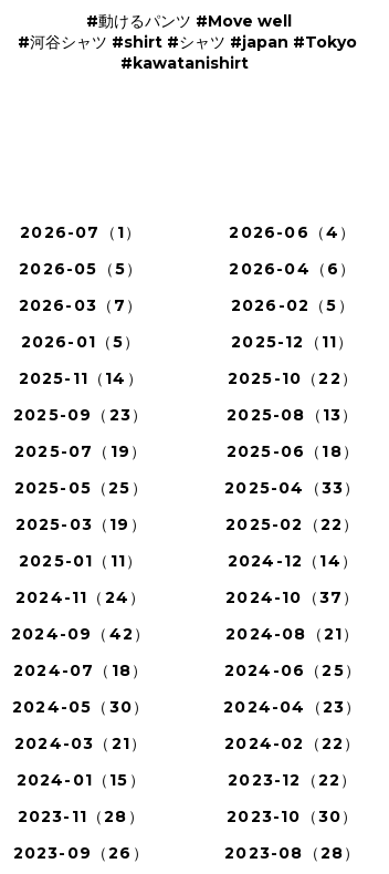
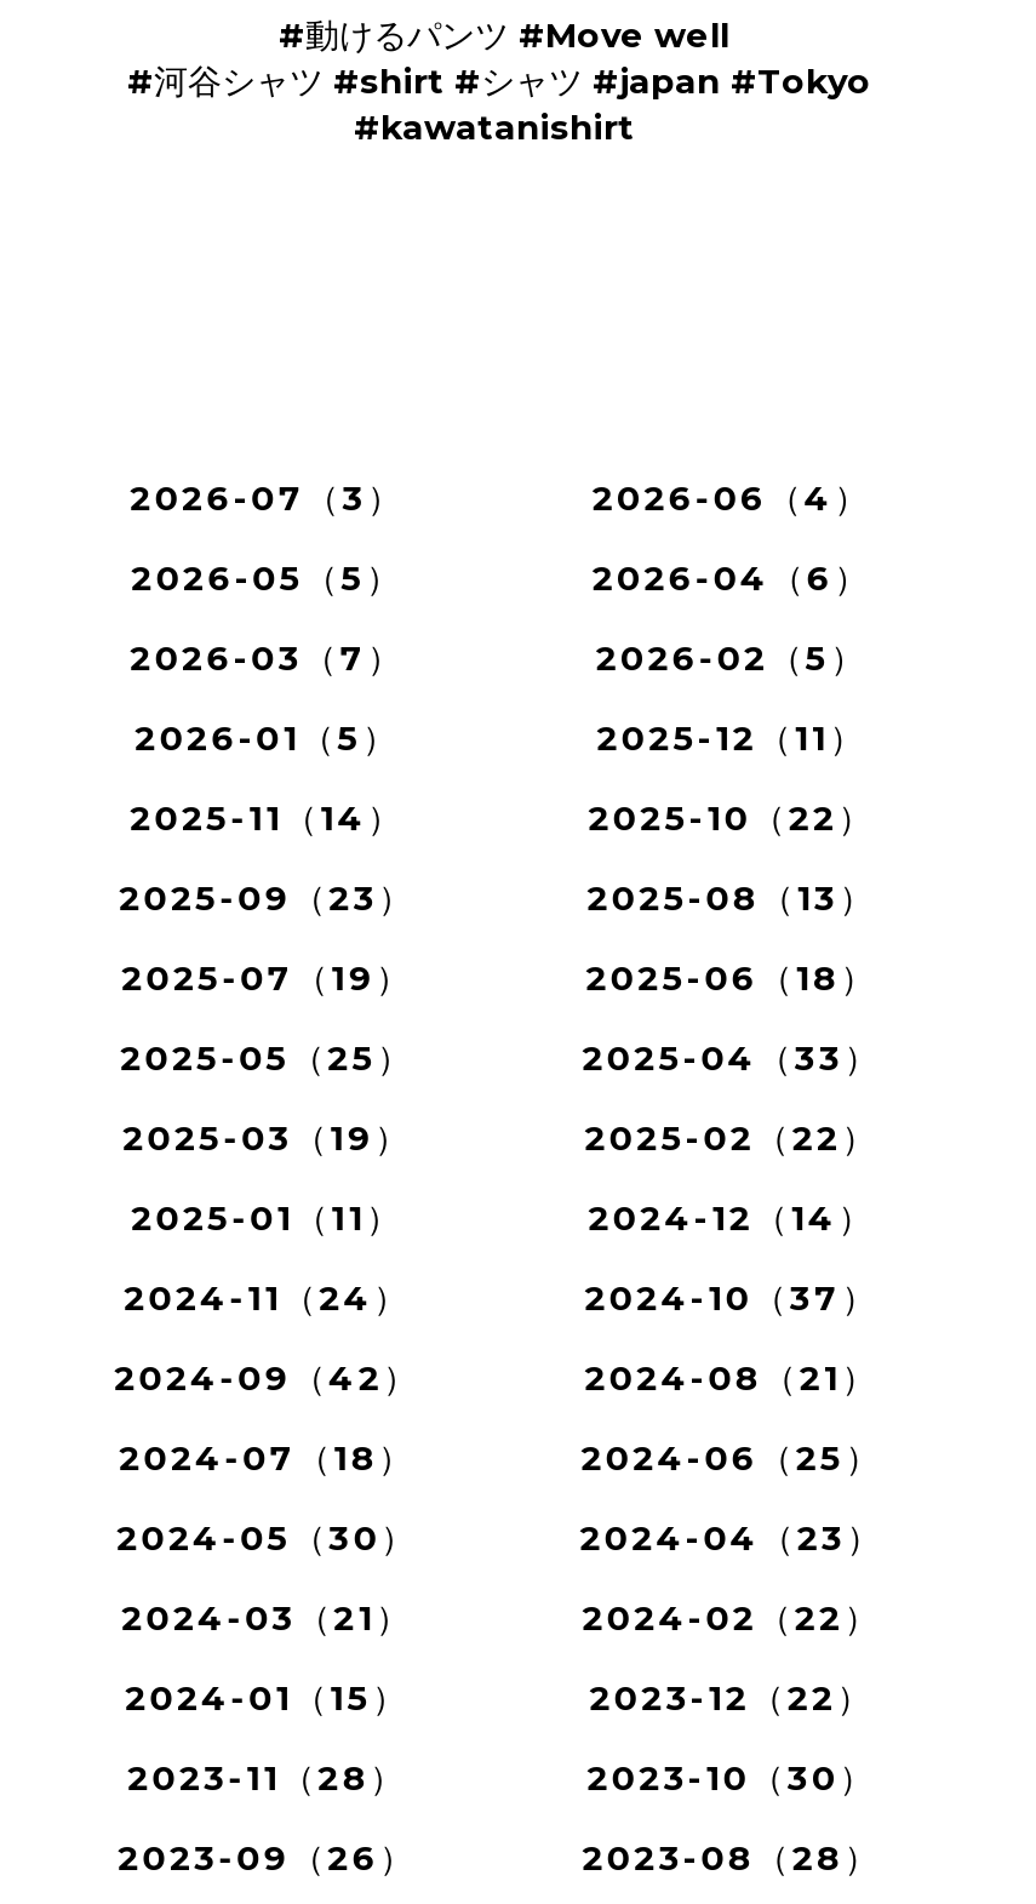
- 2026-07（1）
+ 2026-07（3）
